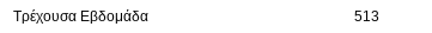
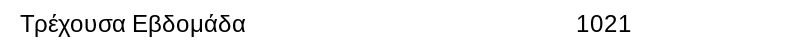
- 513
+ 1021
